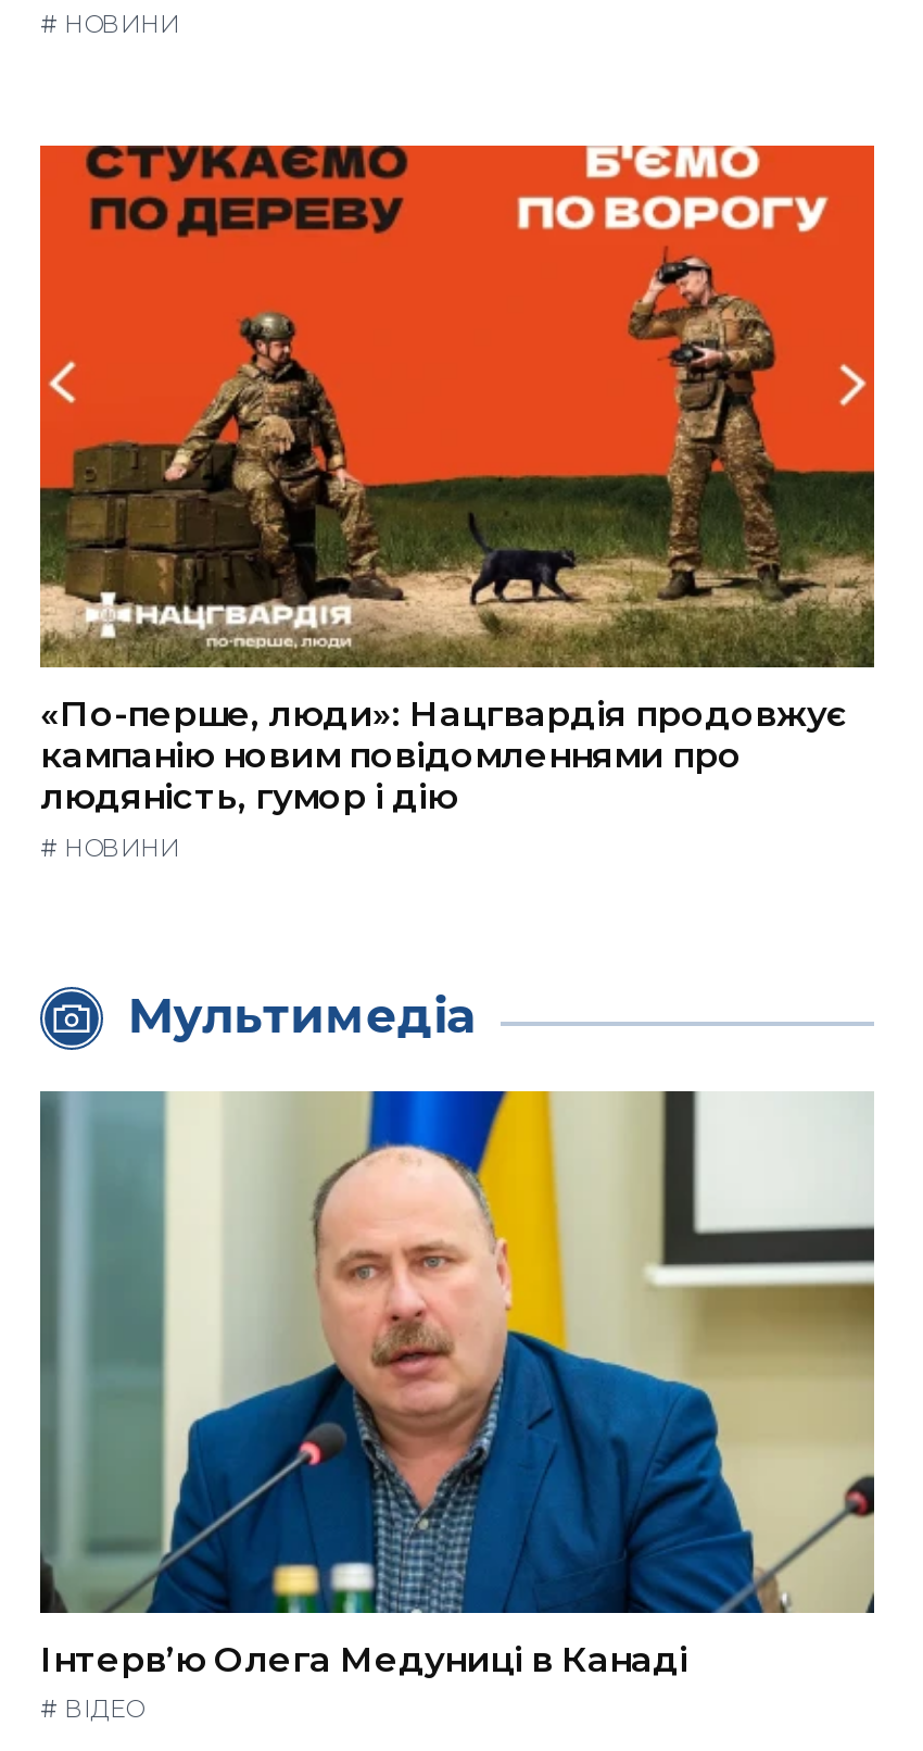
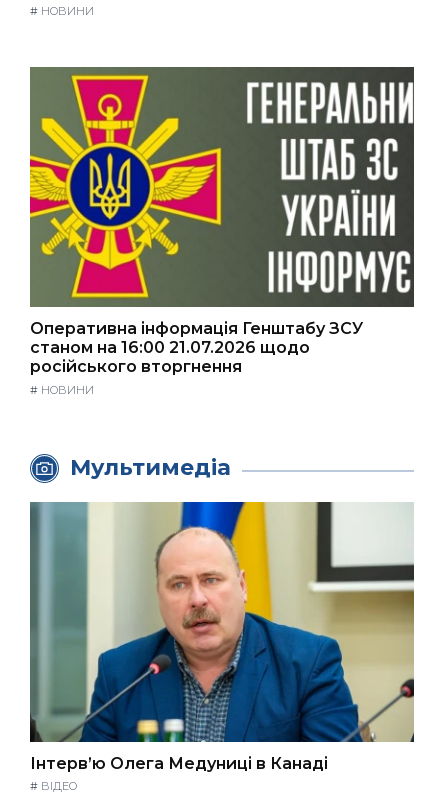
- [image]
- «По-перше, люди»: Нацгвардія продовжує
- кампанію новим повідомленнями про
- людяність, гумор і дію
+ [image]
+ Оперативна інформація Генштабу ЗСУ
+ станом на 16:00 21.07.2026 щодо
+ російського вторгнення
